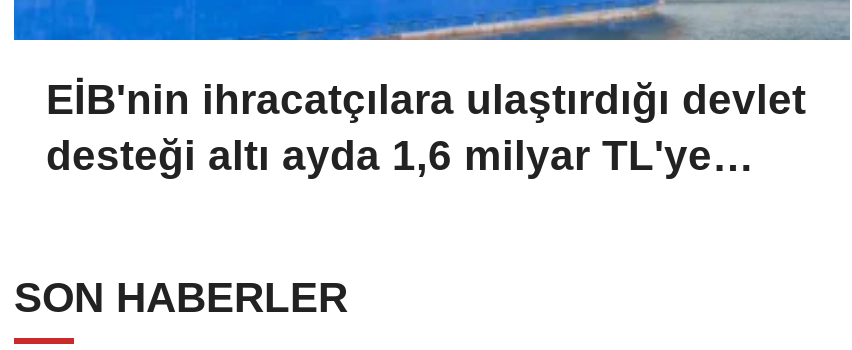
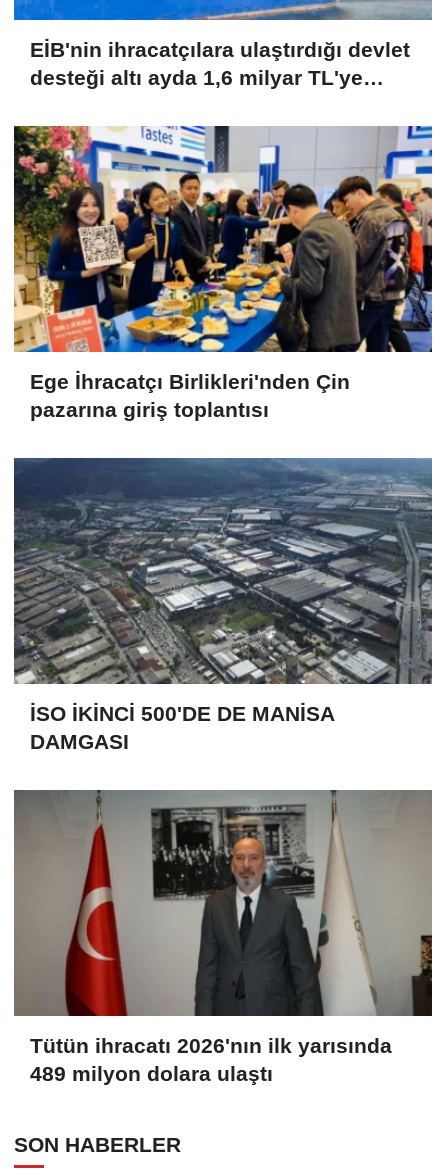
+ [image]
+ Ege İhracatçı Birlikleri'nden Çin
+ pazarına giriş toplantısı

+ [image]
+ İSO İKİNCİ 500'DE DE MANİSA
+ DAMGASI

+ [image]
+ Tütün ihracatı 2026'nın ilk yarısında
+ 489 milyon dolara ulaştı
